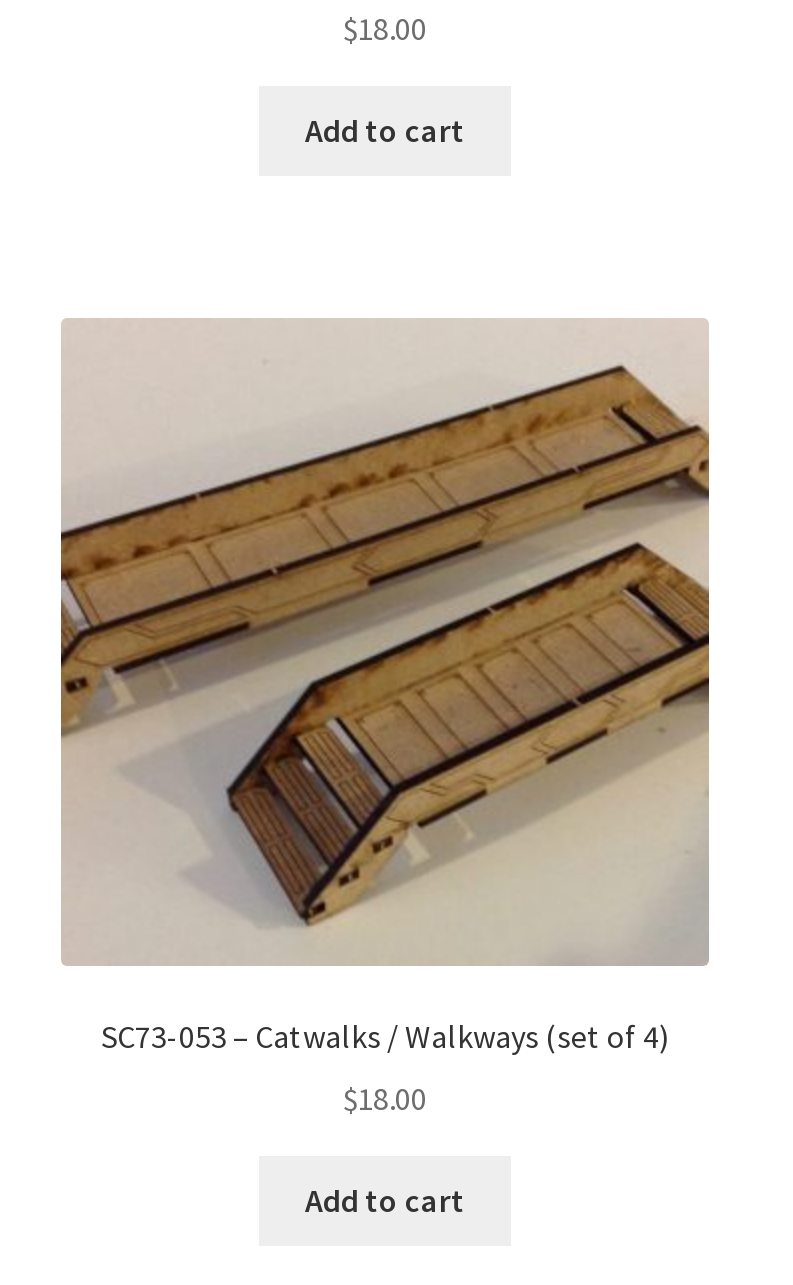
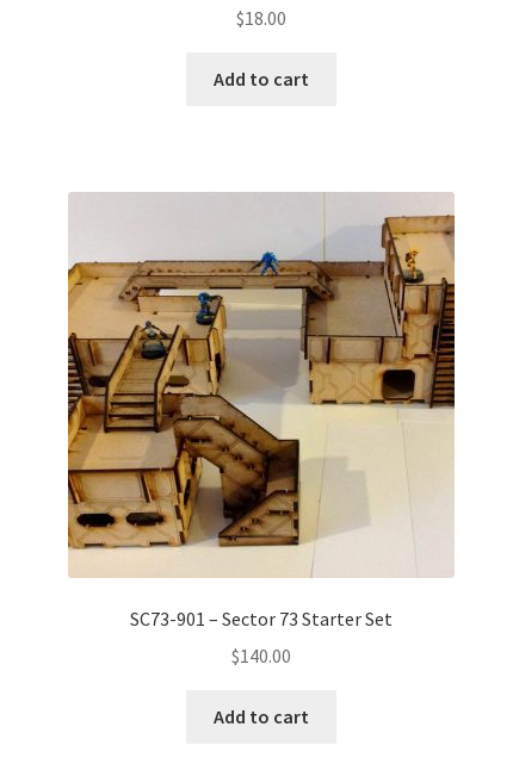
- [image]
- SC73-053 – Catwalks / Walkways (set of 4)
+ [image]
+ SC73-901 – Sector 73 Starter Set

- $18.00
+ $140.00
